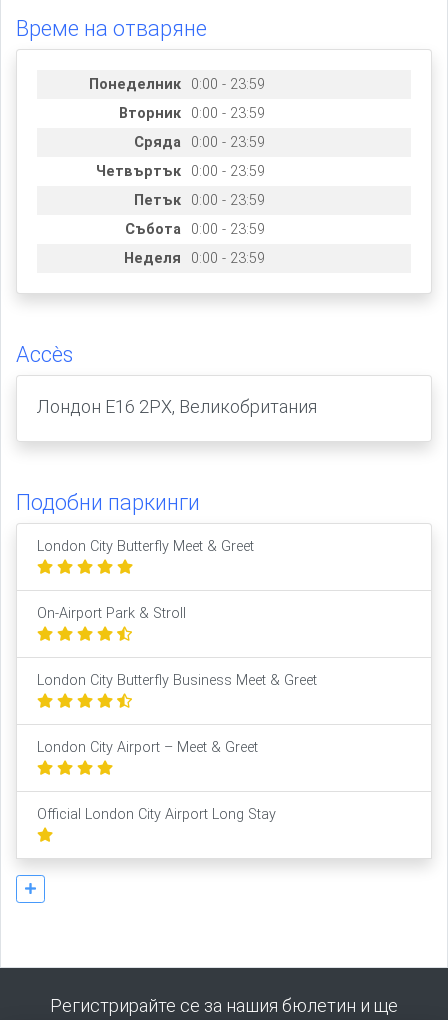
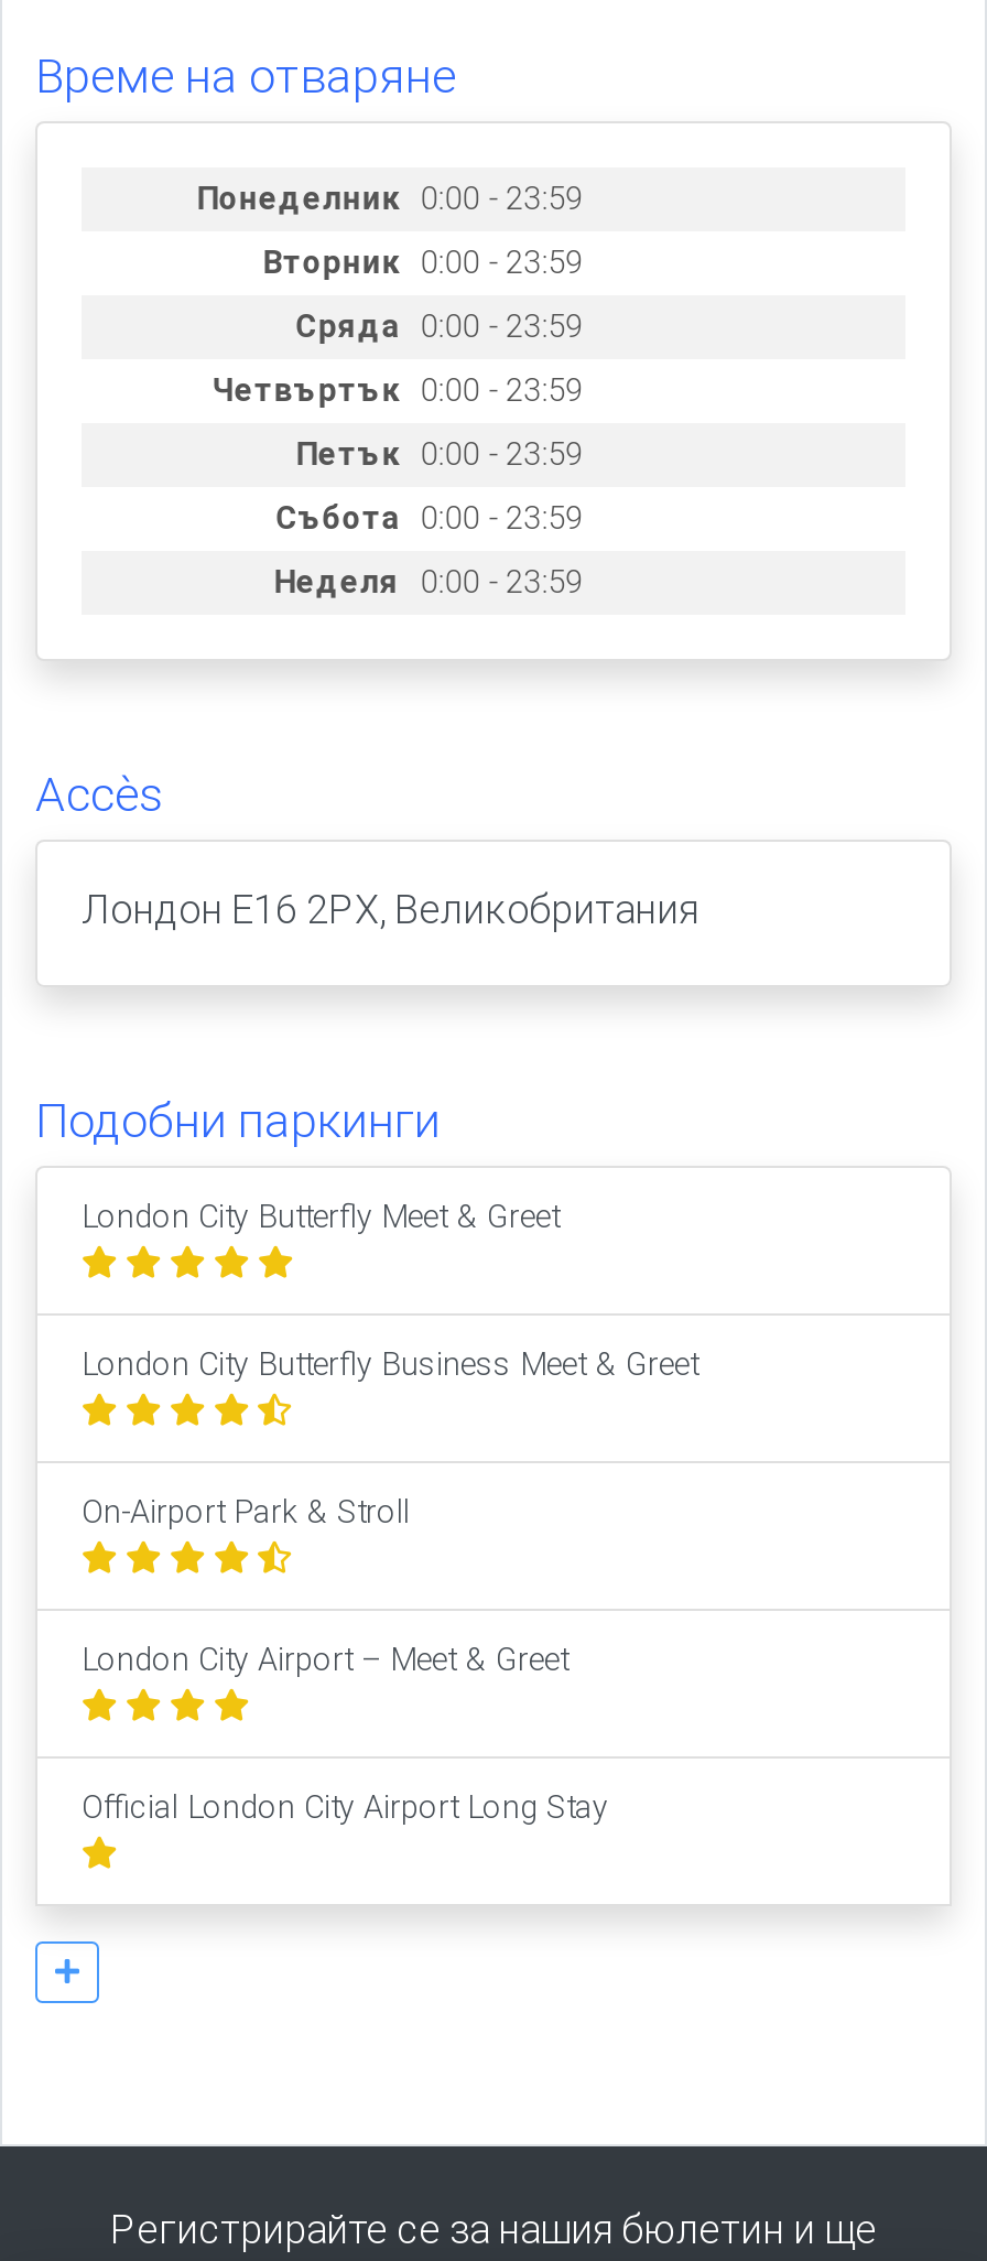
moved down: On-Airport Park & Stroll

moved up: London City Butterfly Business Meet & Greet
